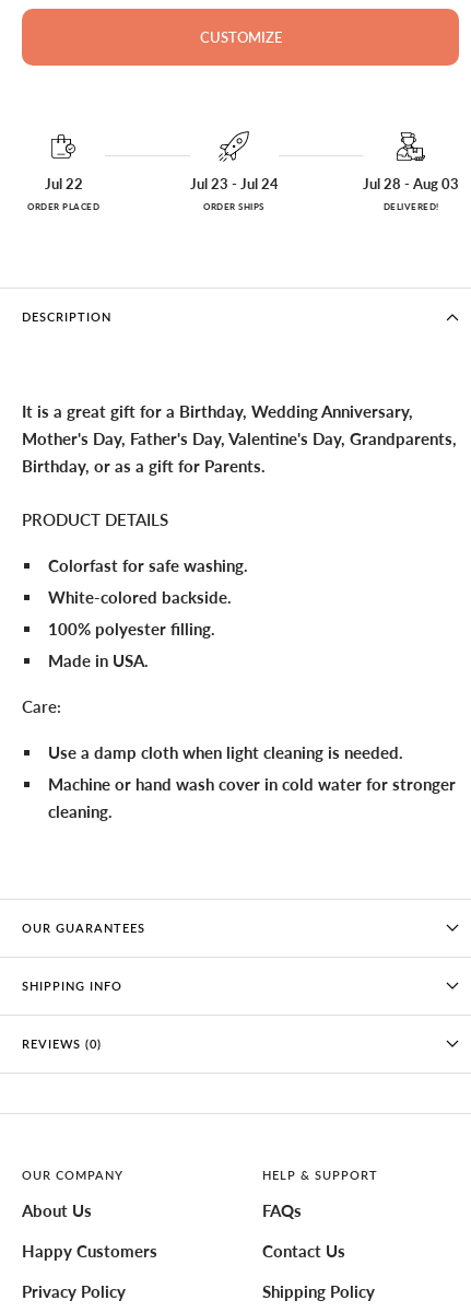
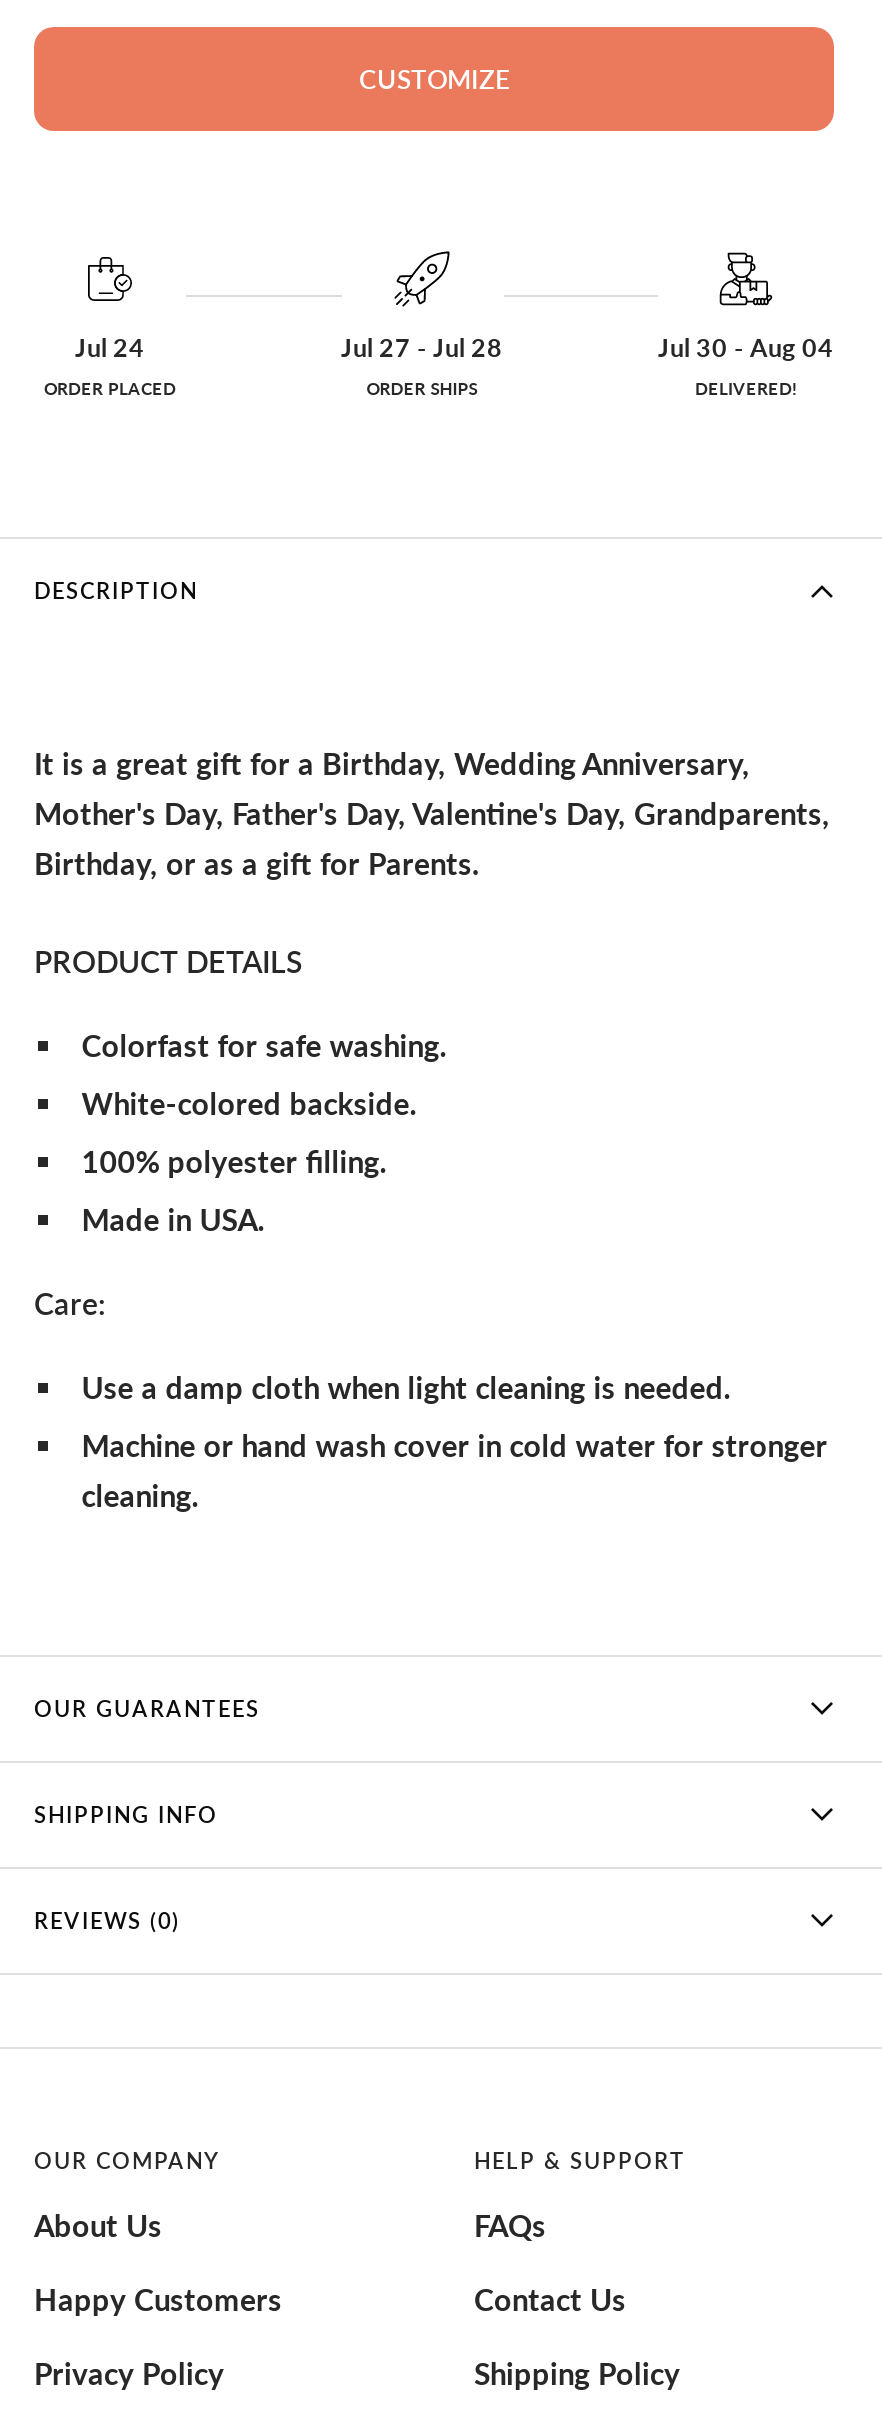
- Jul 22
+ Jul 24

- Jul 23 - Jul 24
+ Jul 27 - Jul 28

- Jul 28 - Aug 03
+ Jul 30 - Aug 04
